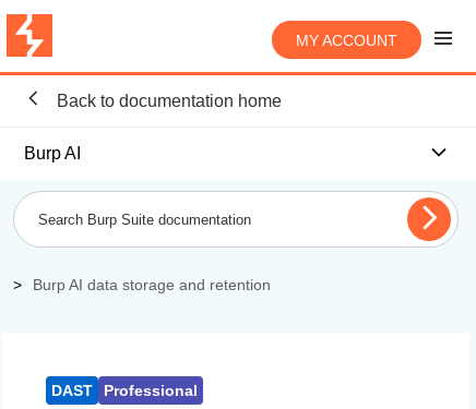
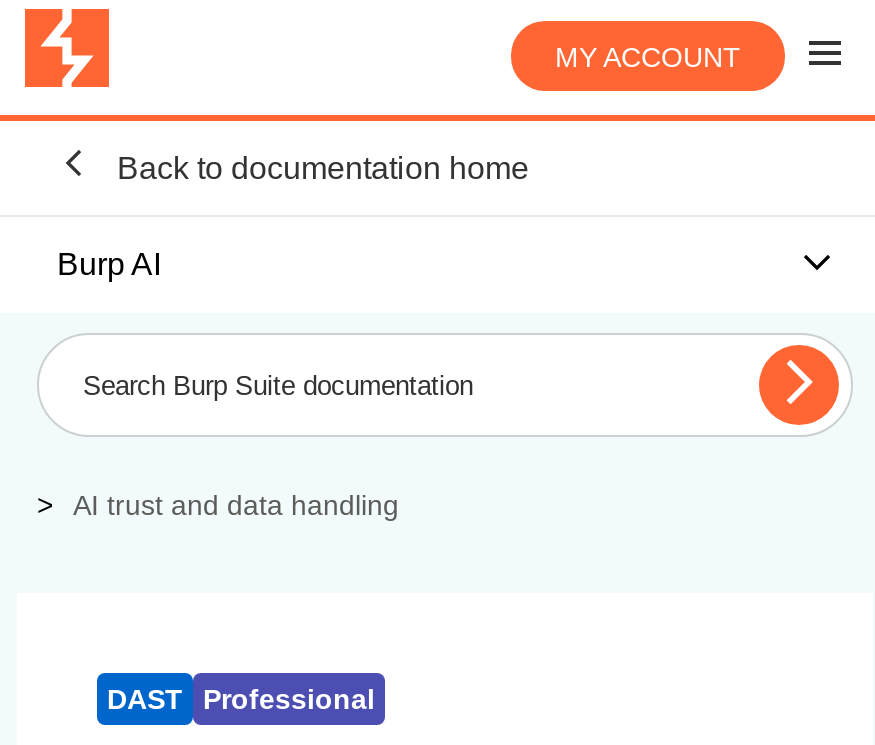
- Burp AI data storage and retention
+ AI trust and data handling
